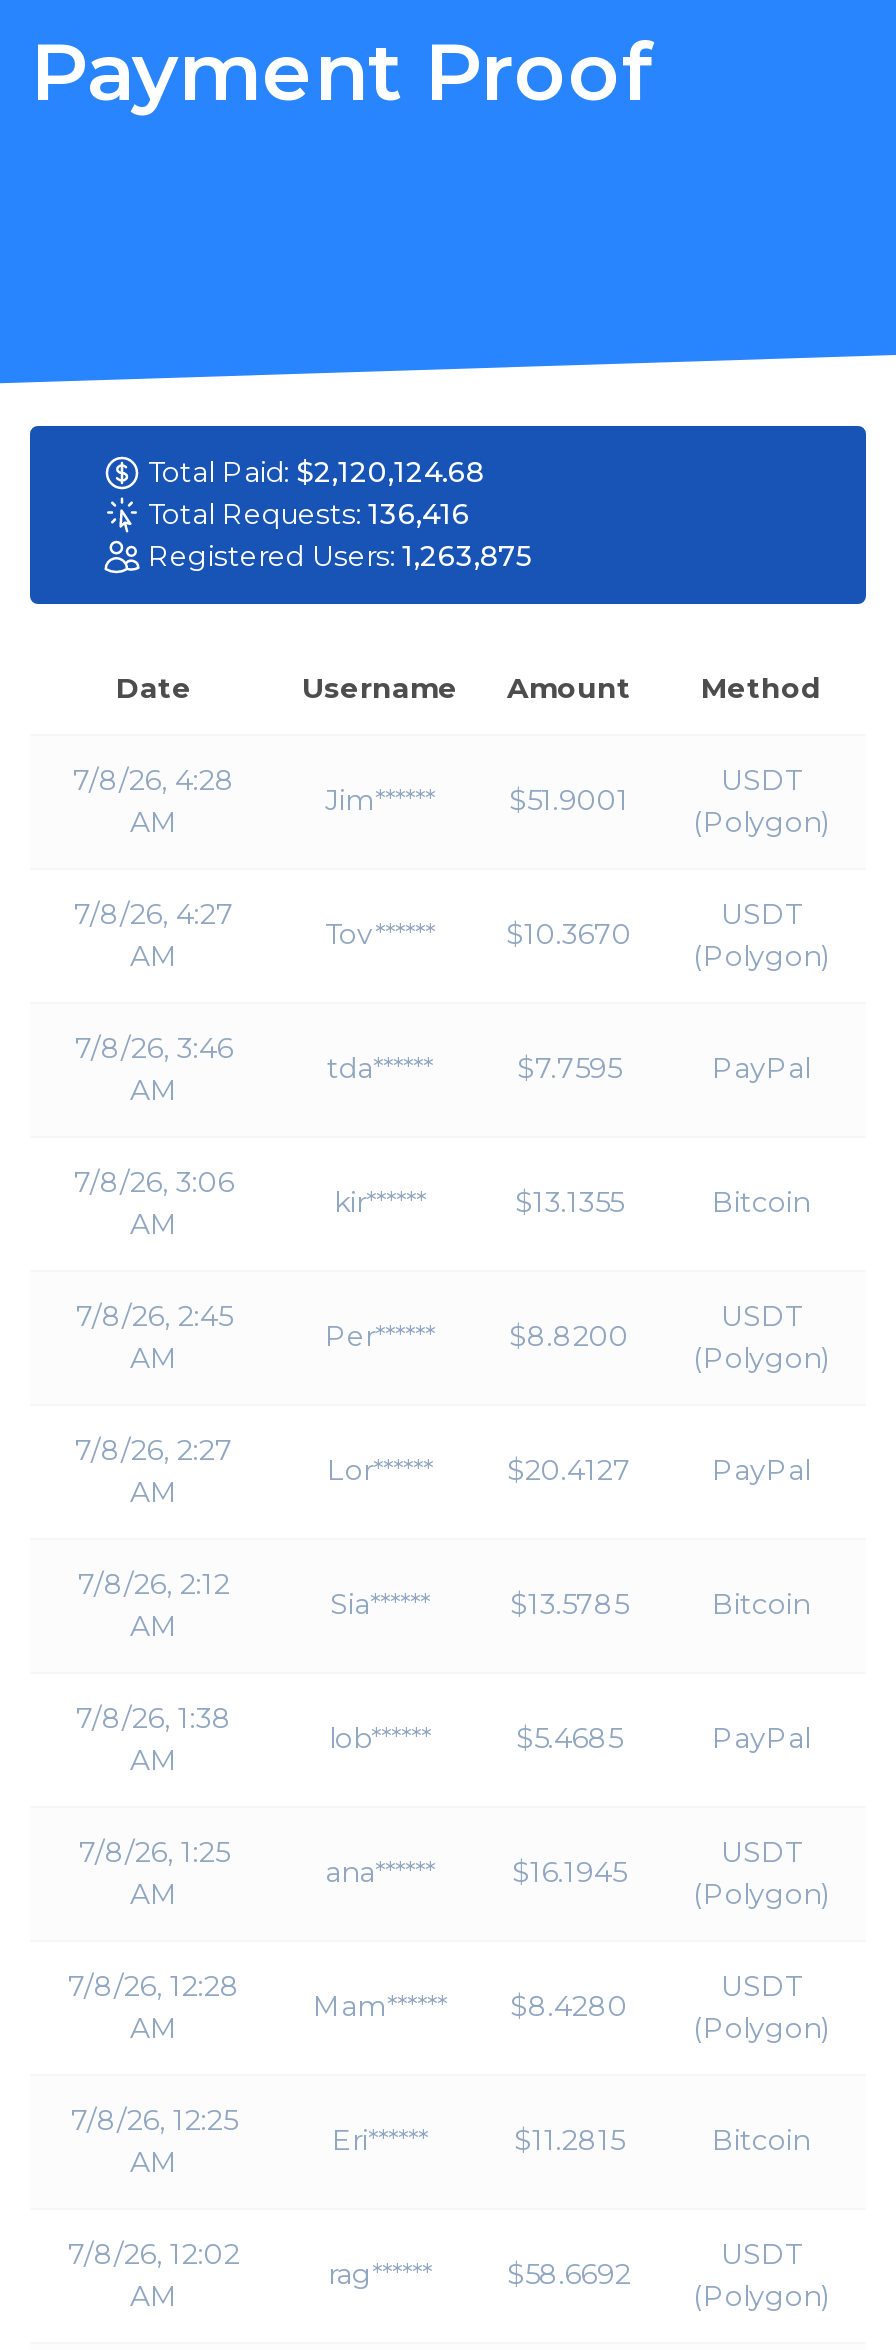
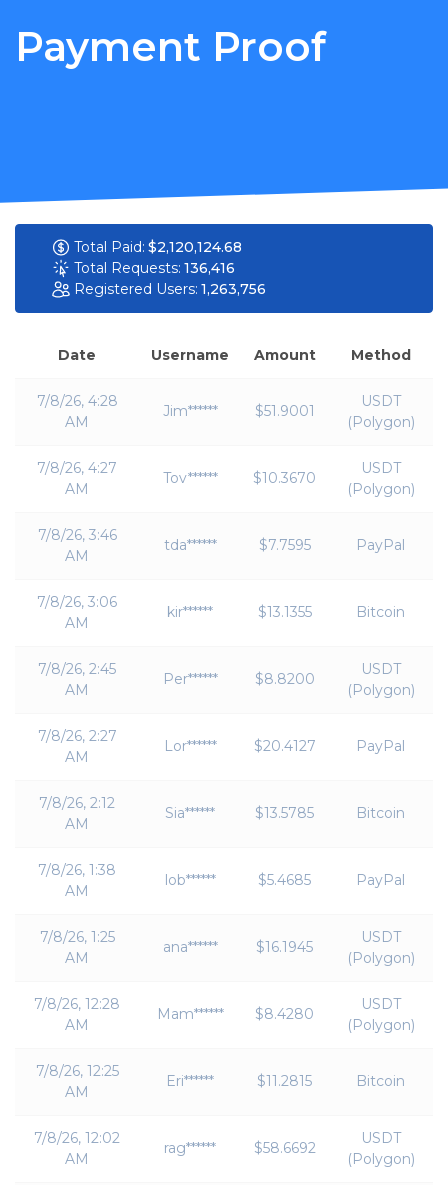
- Registered Users: 1,263,875
+ Registered Users: 1,263,756
